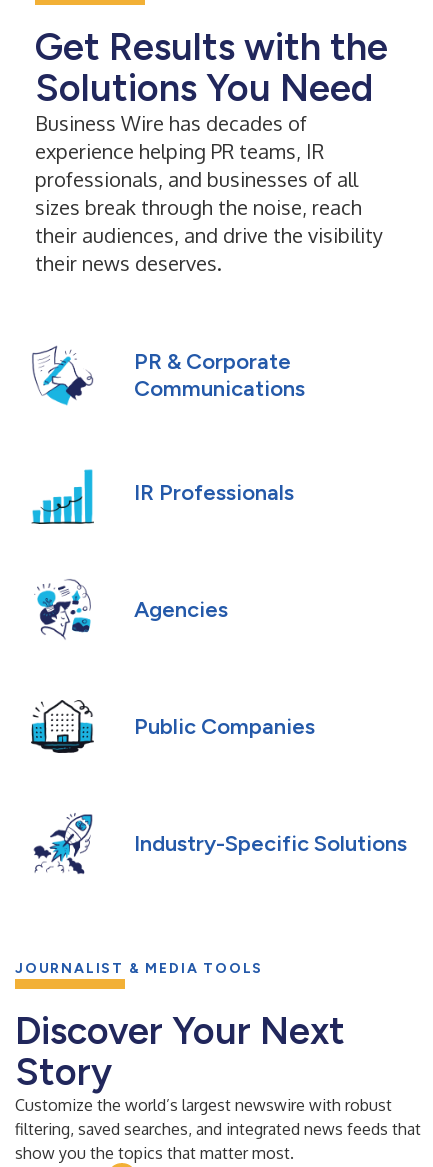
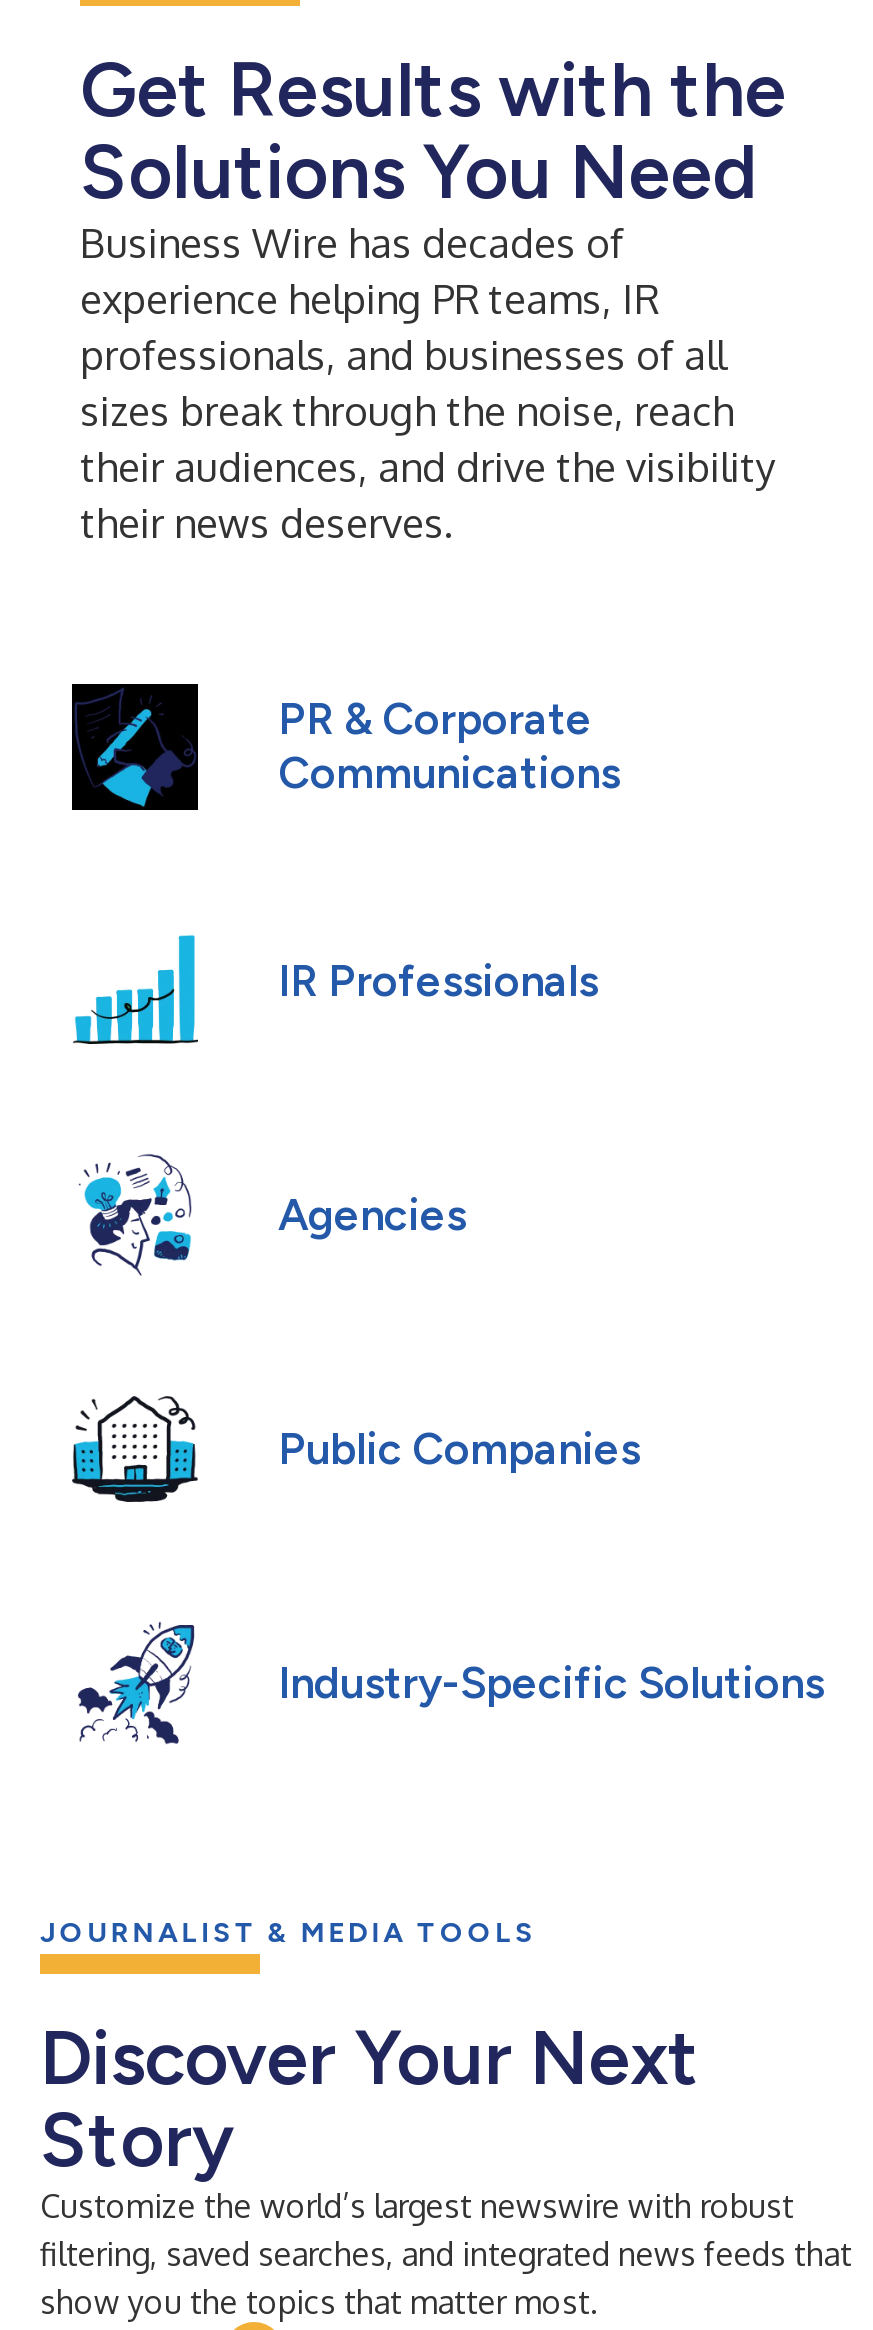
- [image]
+ [image]
